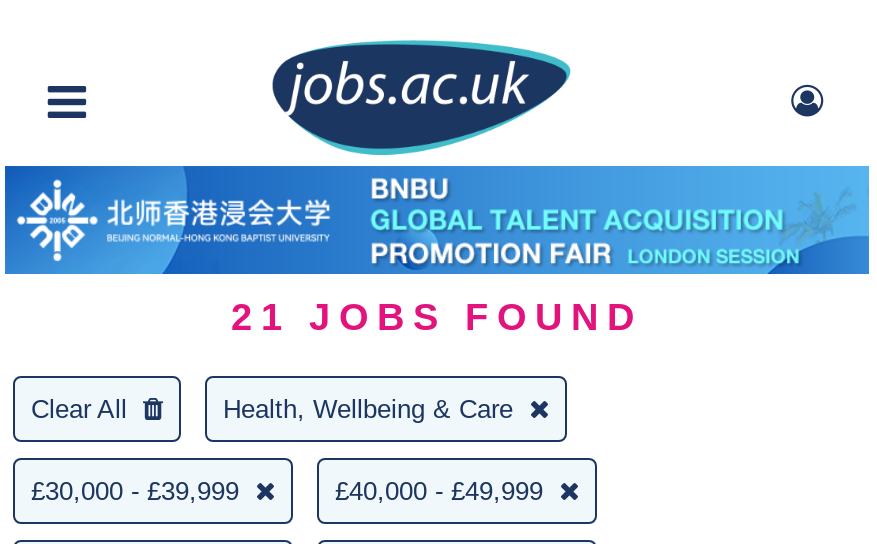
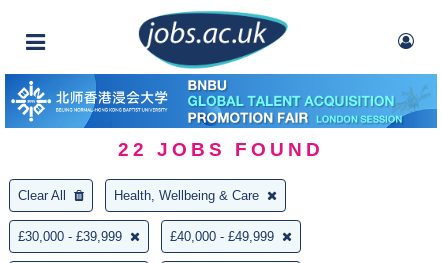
- 21 JOBS FOUND
+ 22 JOBS FOUND
